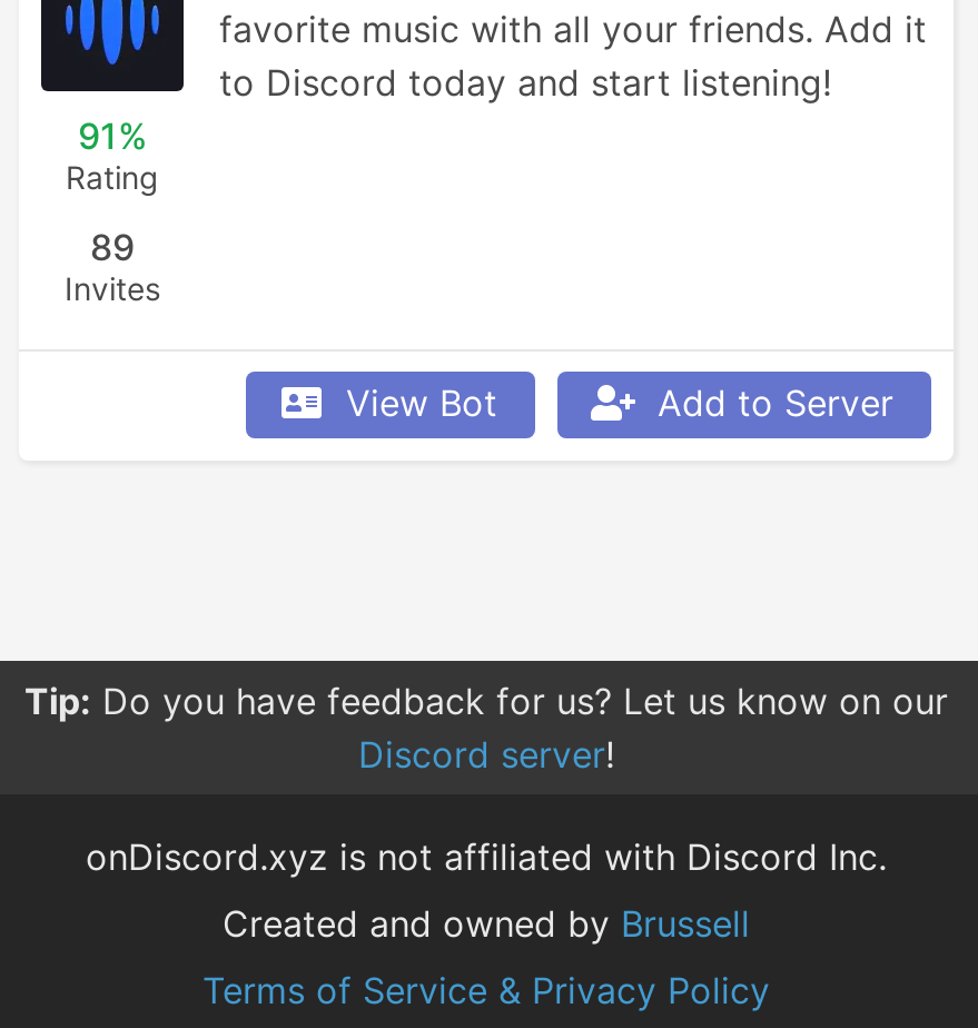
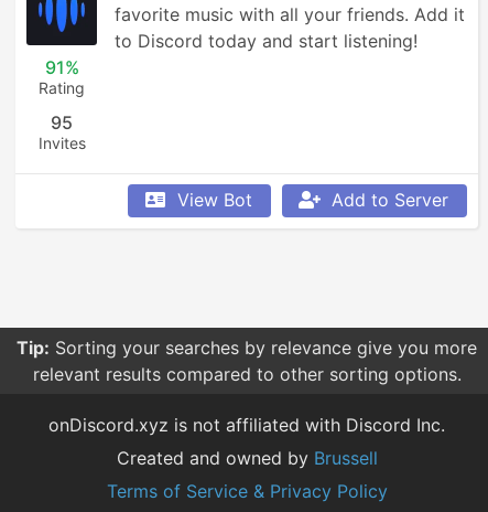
- 89
+ 95

- Tip: Do you have feedback for us? Let us know on our
- Discord server!
+ Tip: Sorting your searches by relevance give you more
+ relevant results compared to other sorting options.
